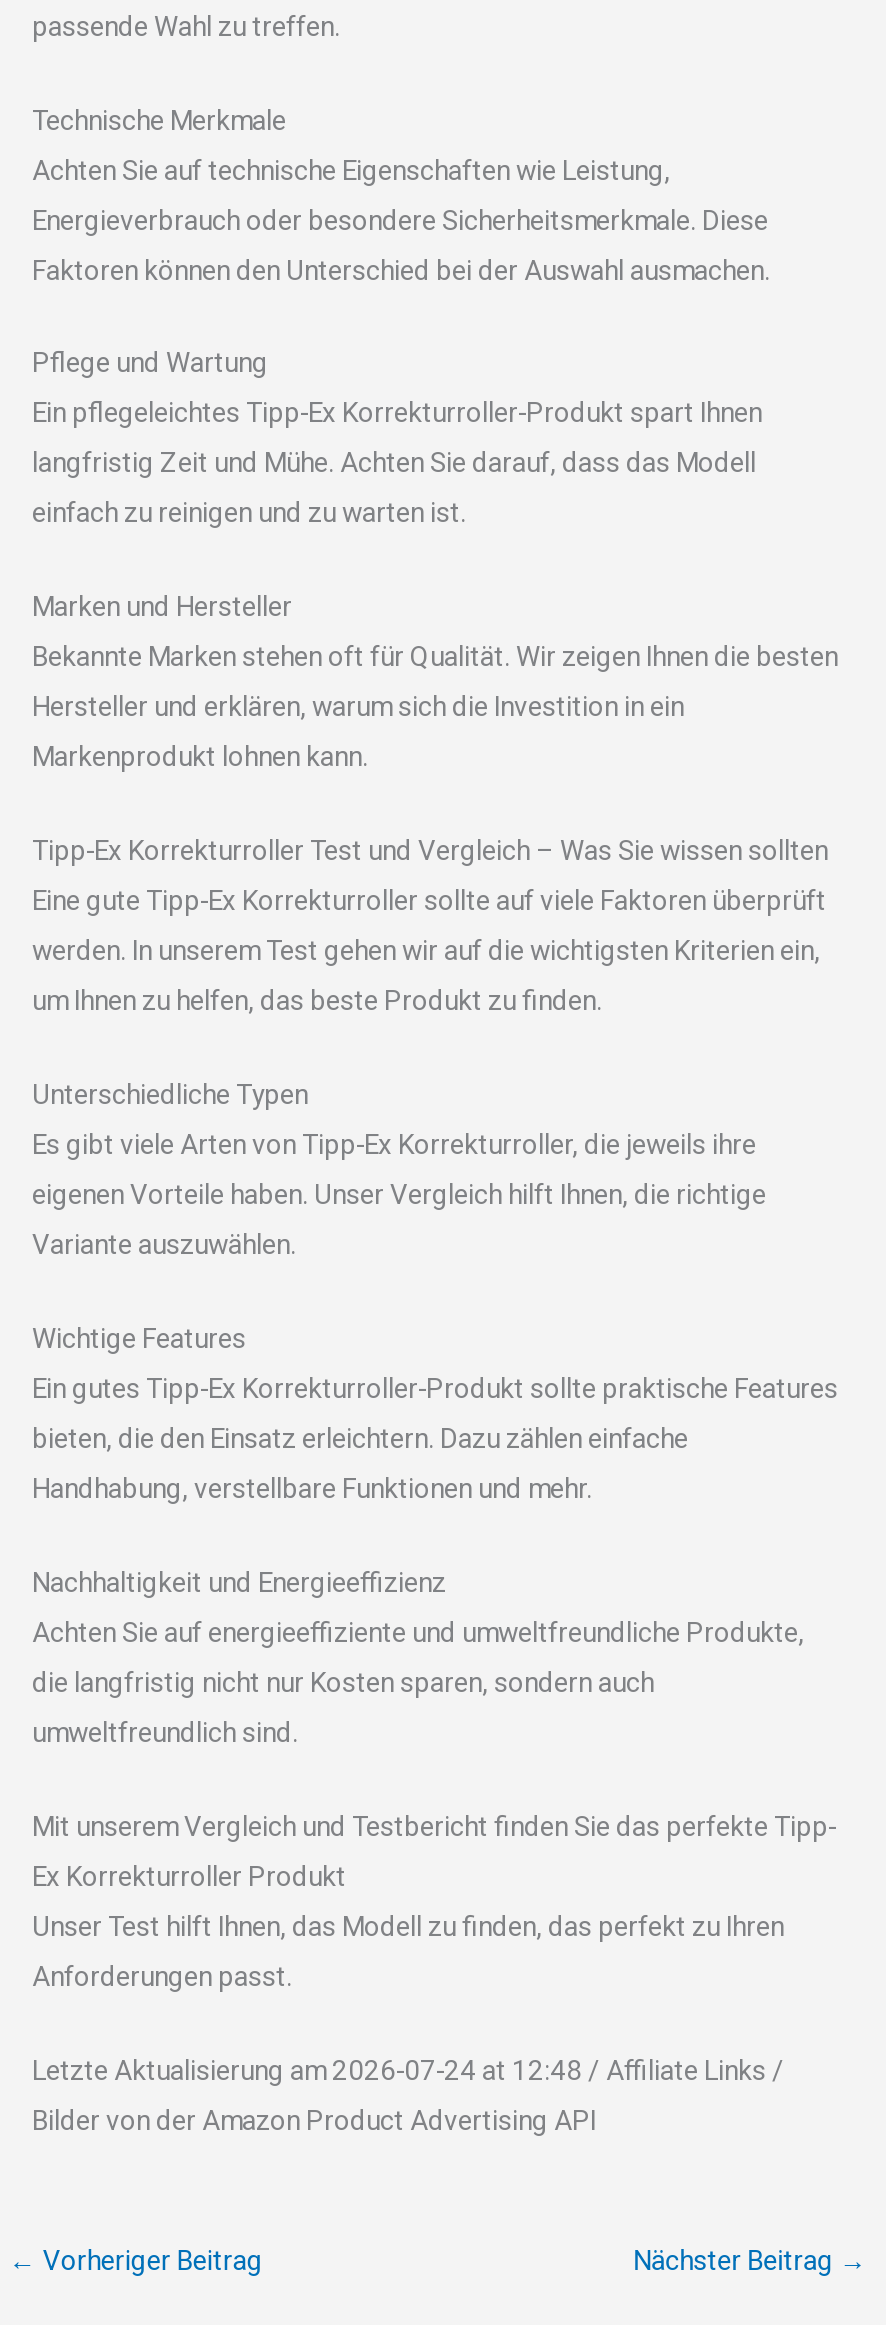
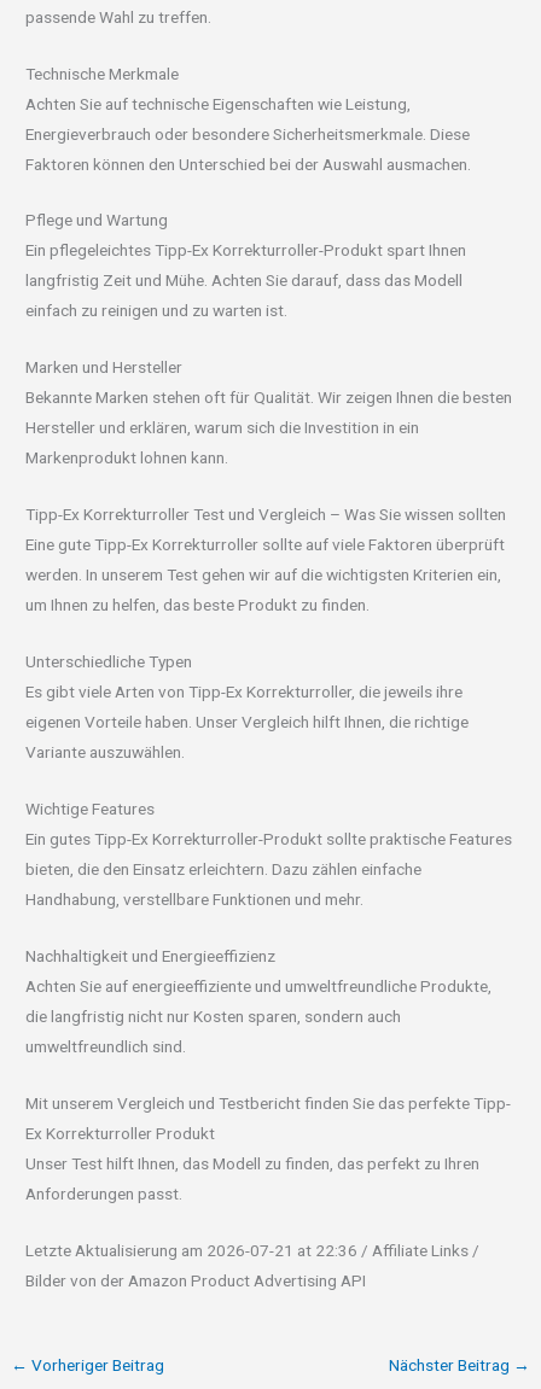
- Letzte Aktualisierung am 2026-07-24 at 12:48 / Affiliate Links /
+ Letzte Aktualisierung am 2026-07-21 at 22:36 / Affiliate Links /
